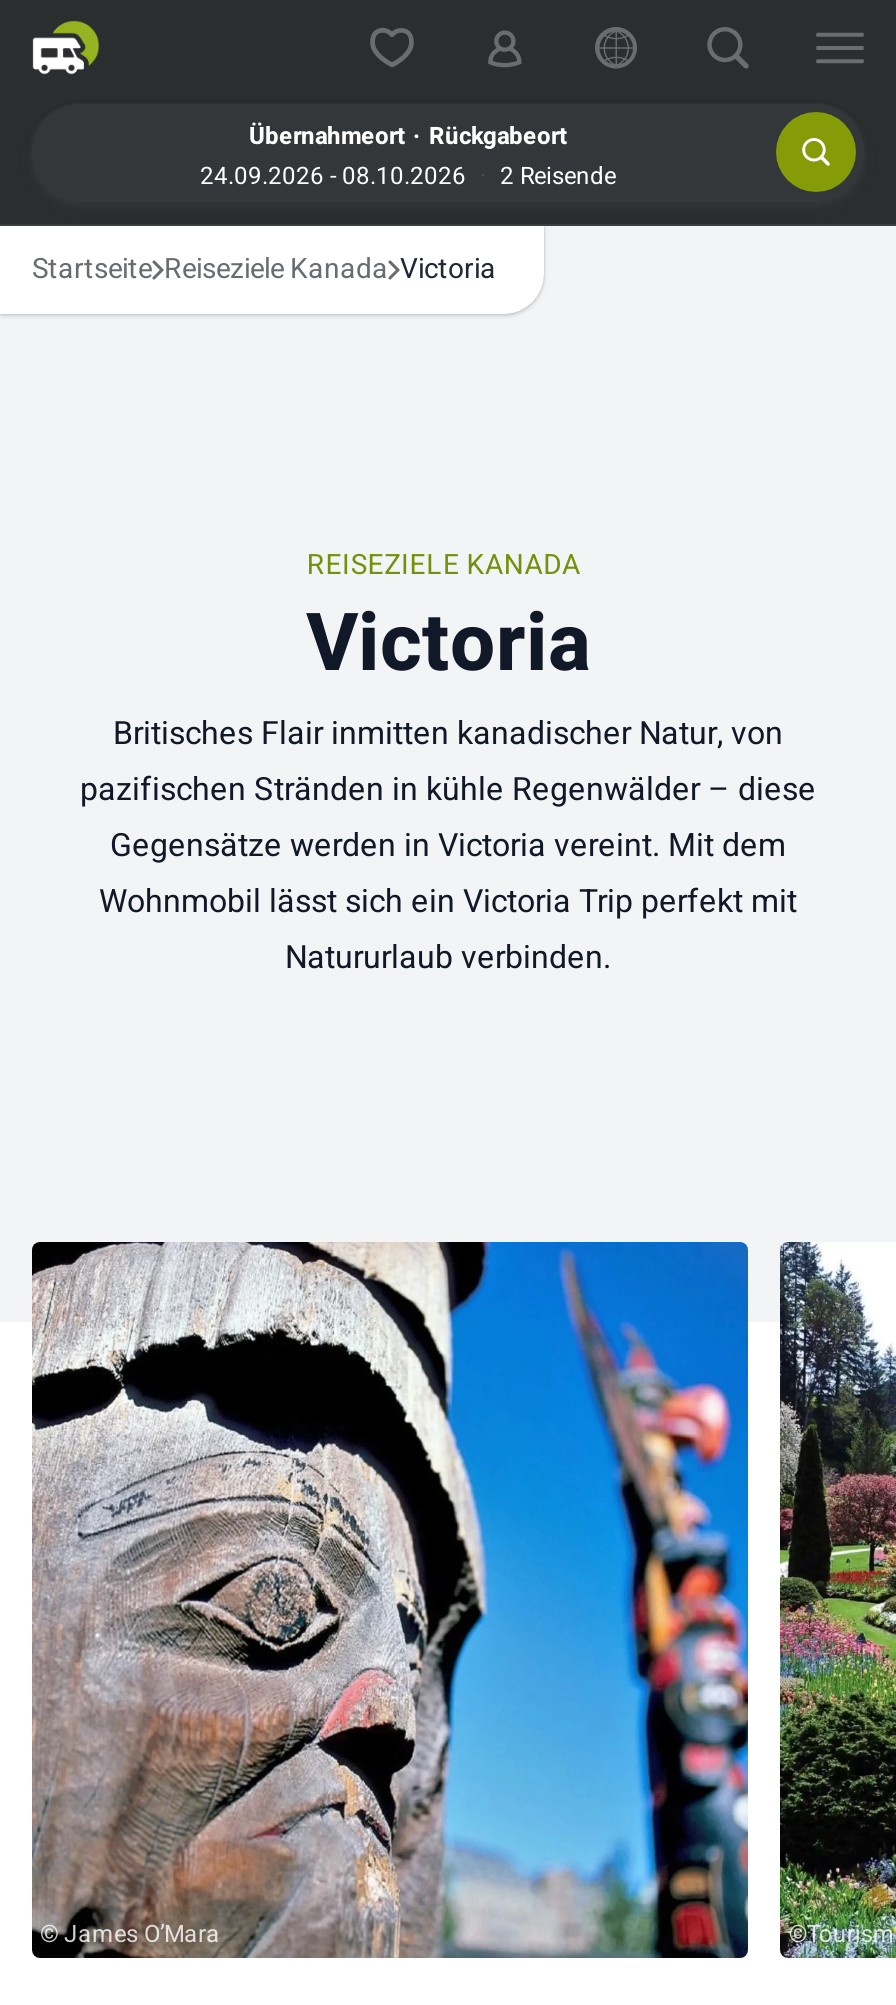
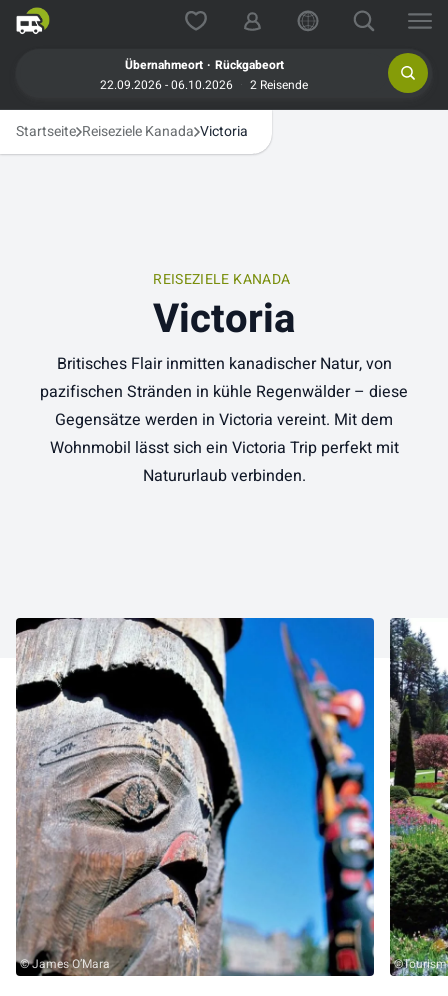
- 24.09.2026 - 08.10.2026 2 Reisende
+ 22.09.2026 - 06.10.2026 2 Reisende
